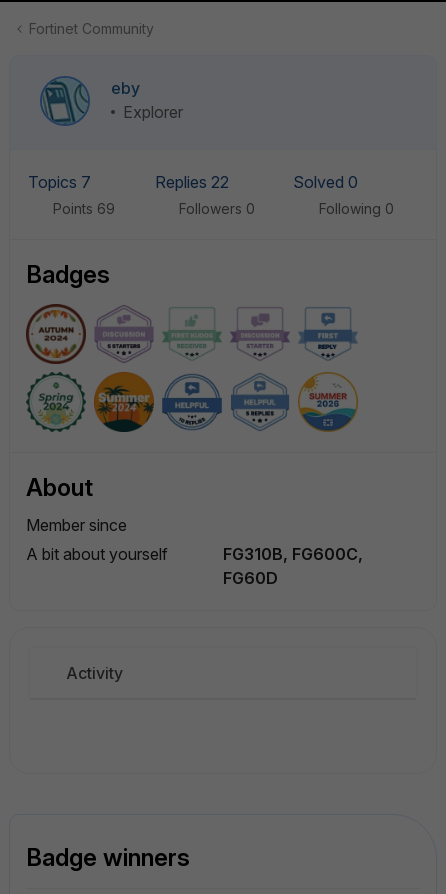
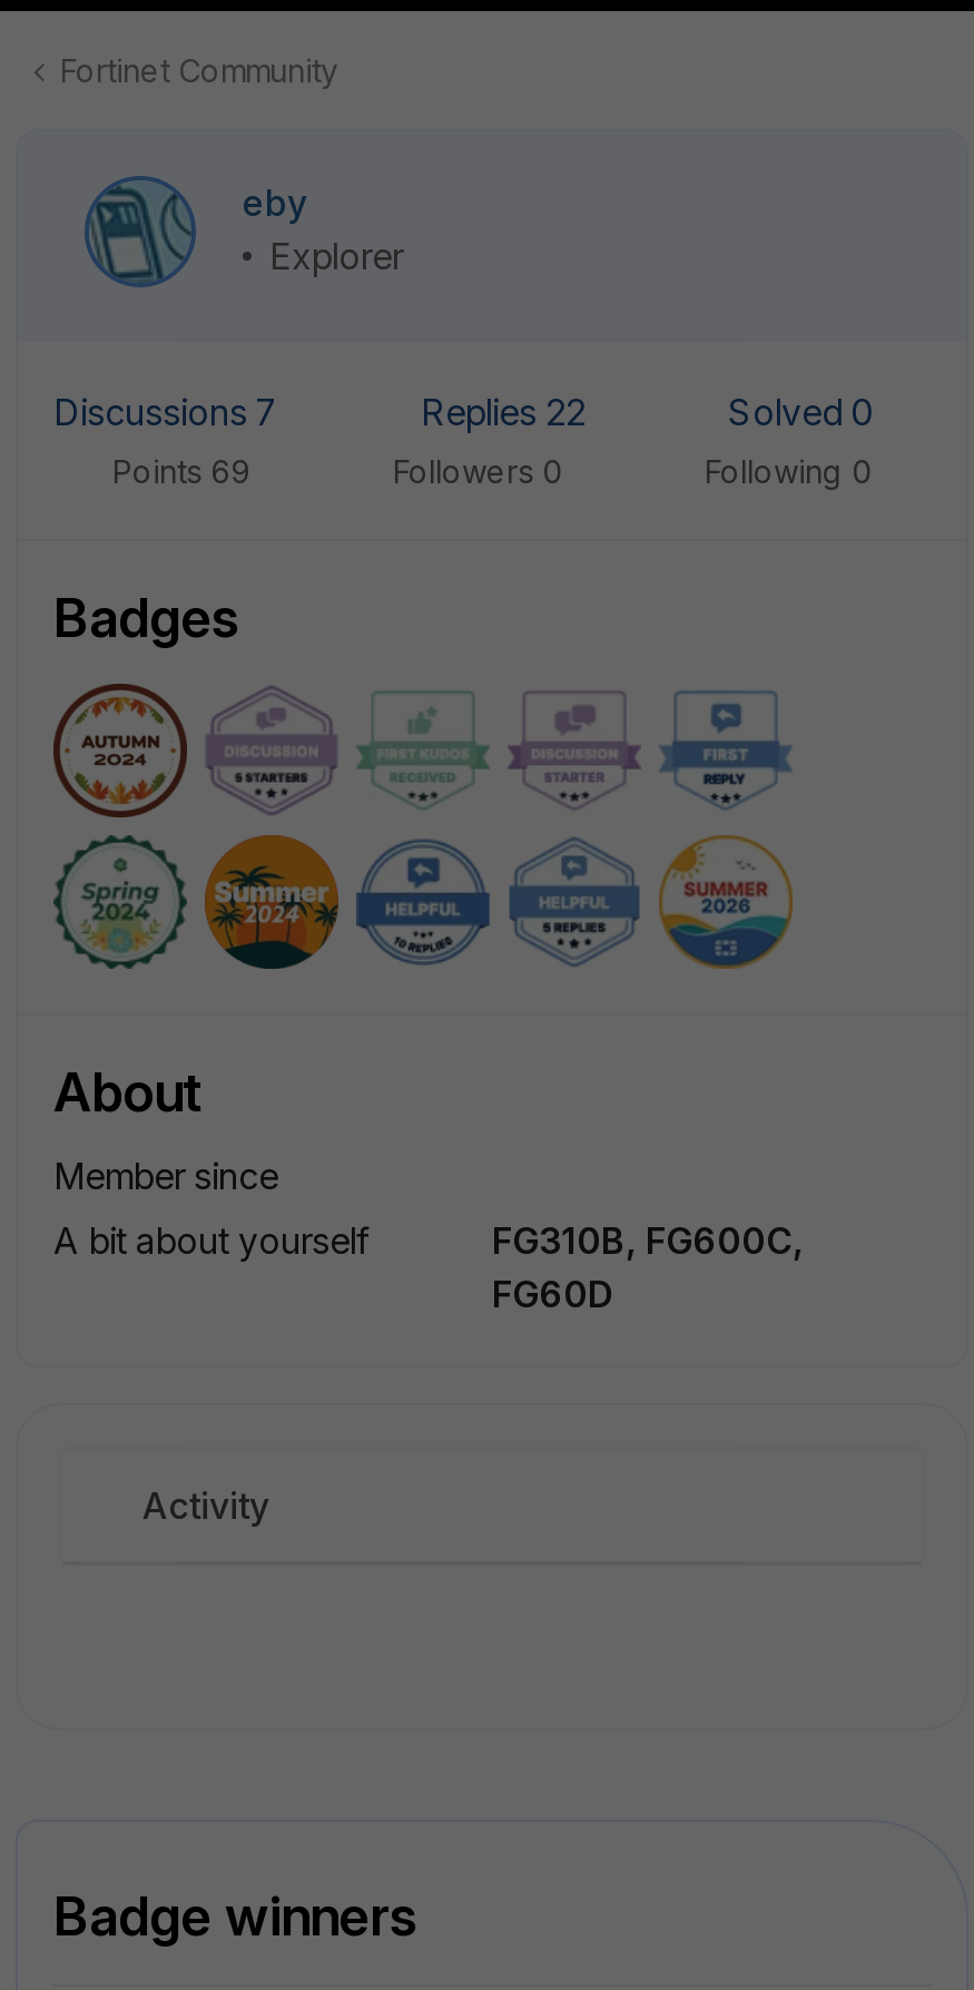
- Topics 7
+ Discussions 7
